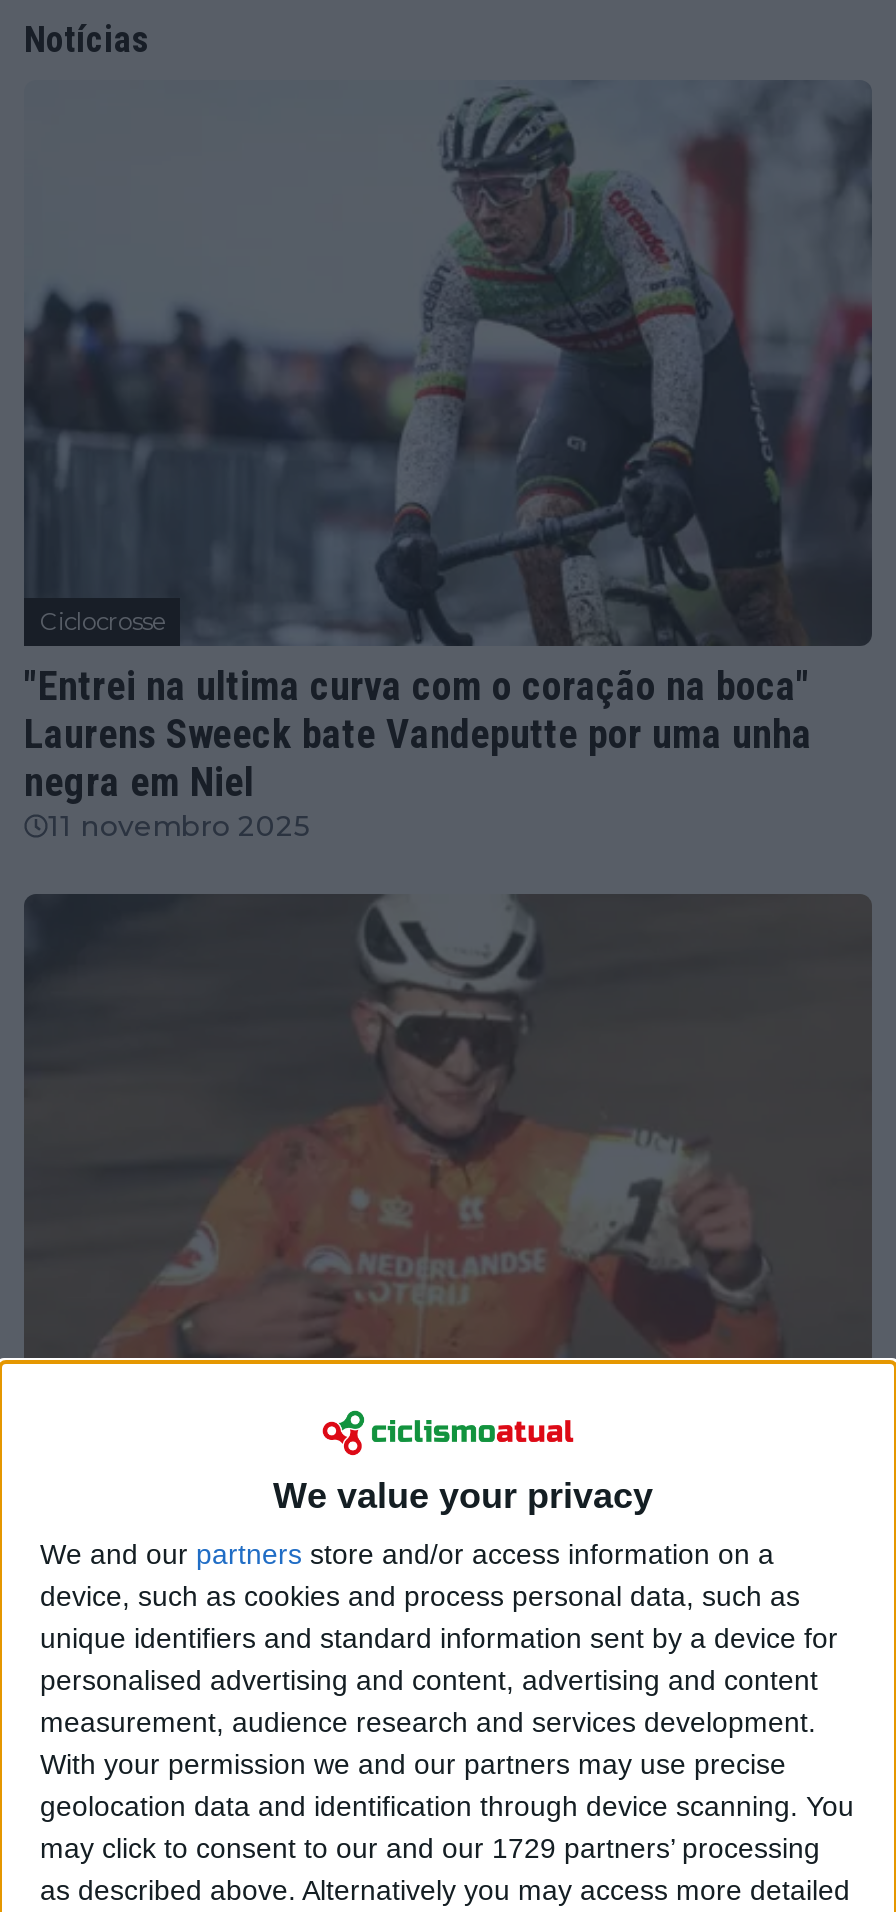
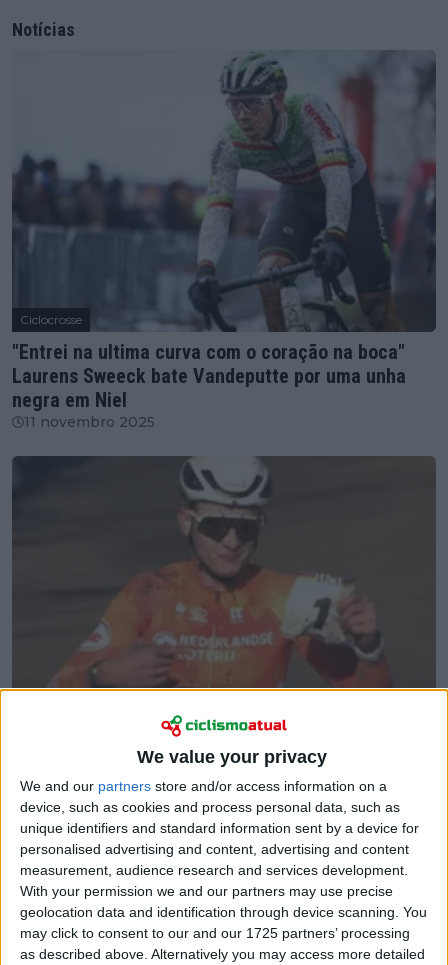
- may click to consent to our and our 1729 partners’ processing
+ may click to consent to our and our 1725 partners’ processing
